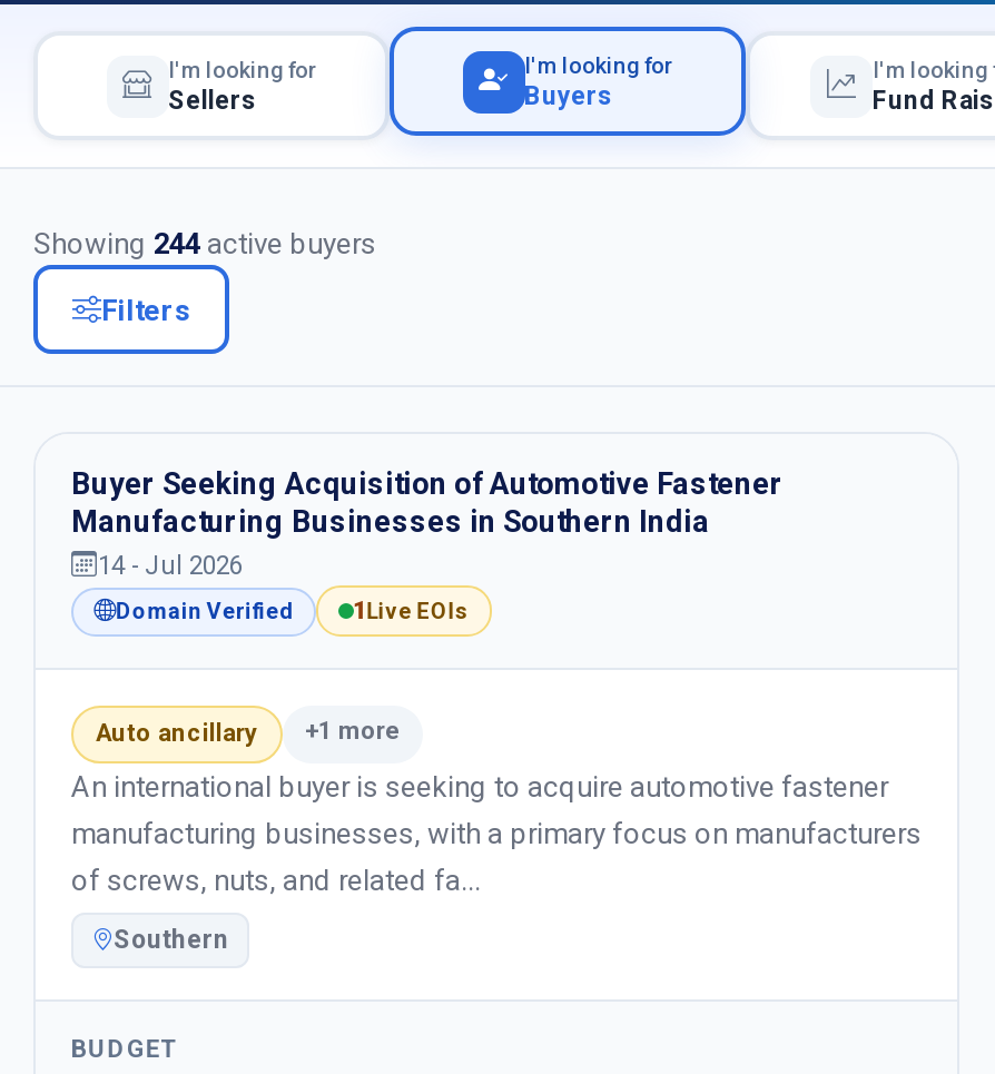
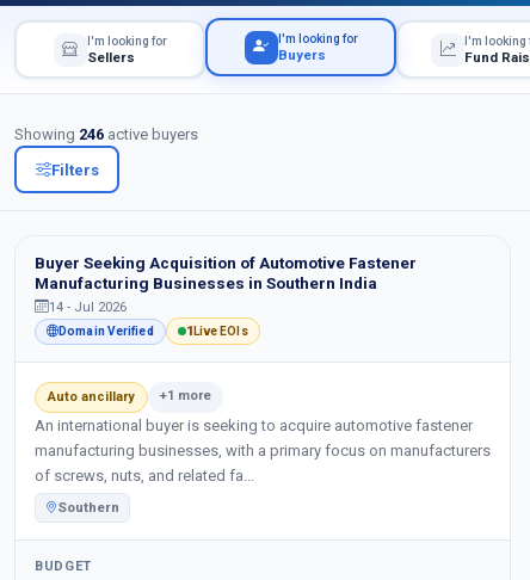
- Showing 244 active buyers
+ Showing 246 active buyers
